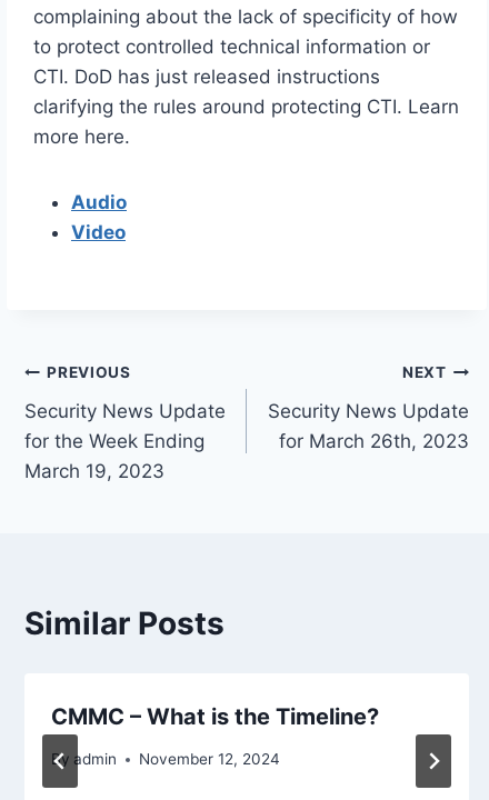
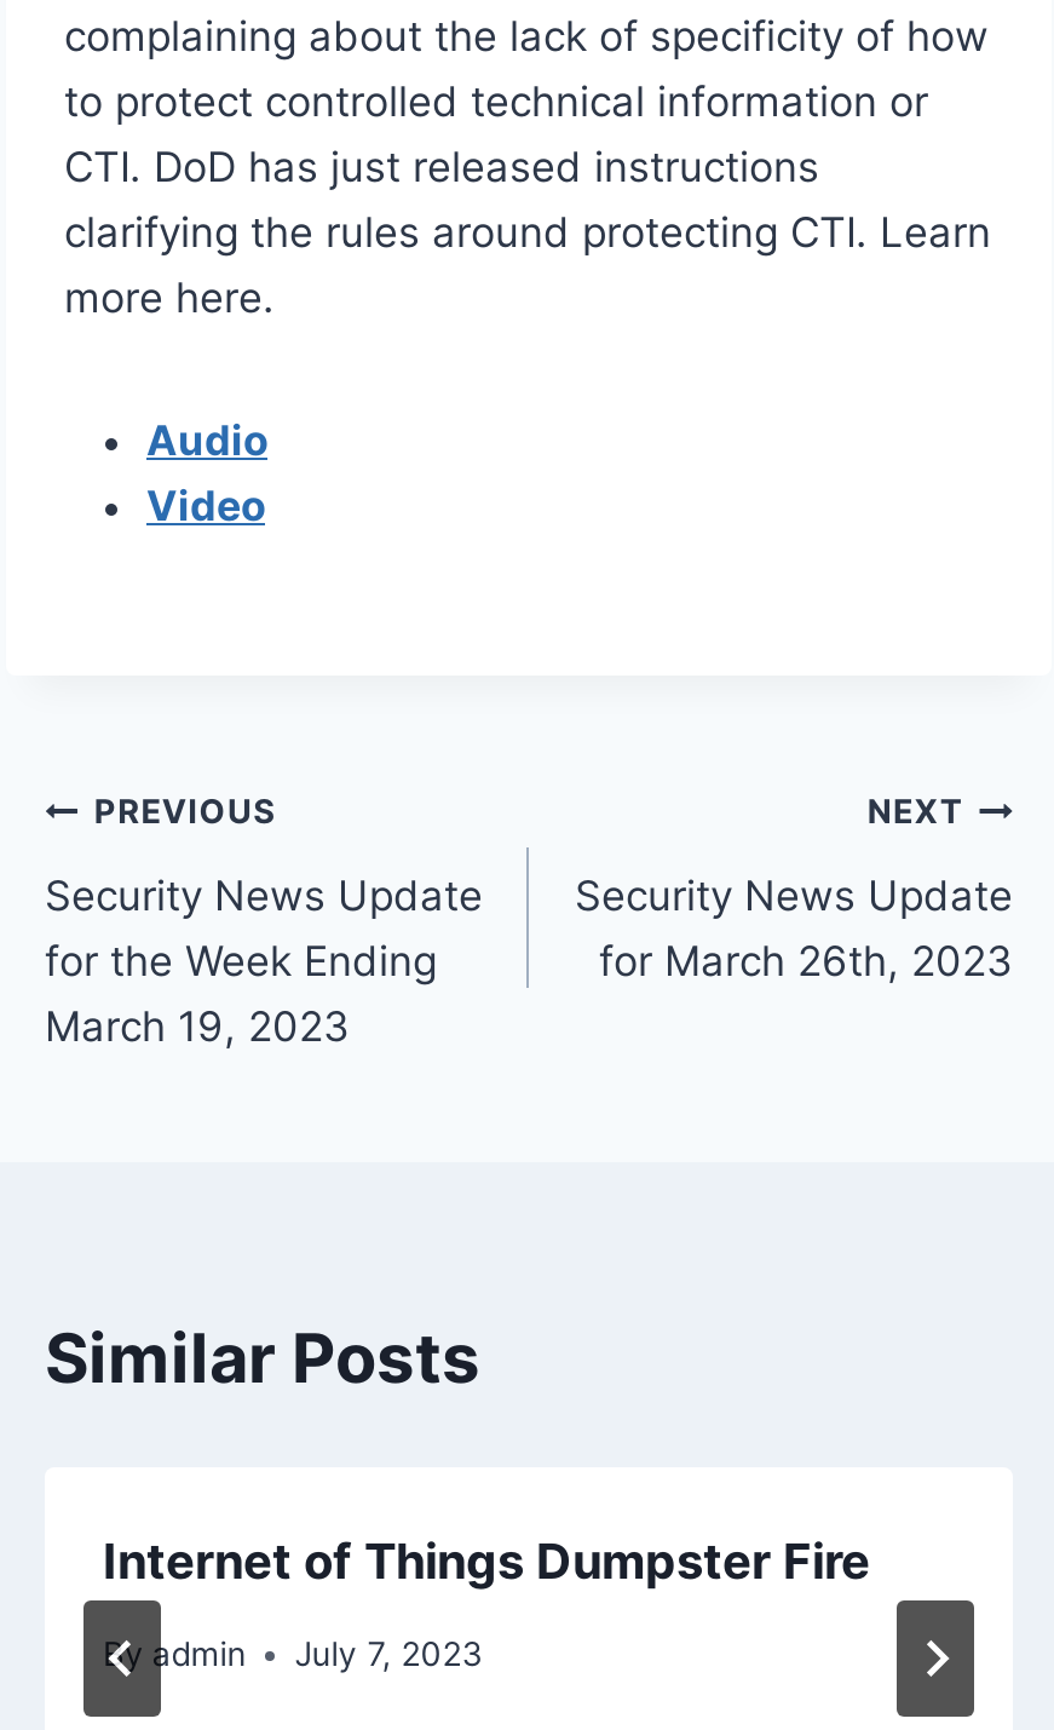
- CMMC – What is the Timeline?
+ Internet of Things Dumpster Fire

- November 12, 2024
+ July 7, 2023
